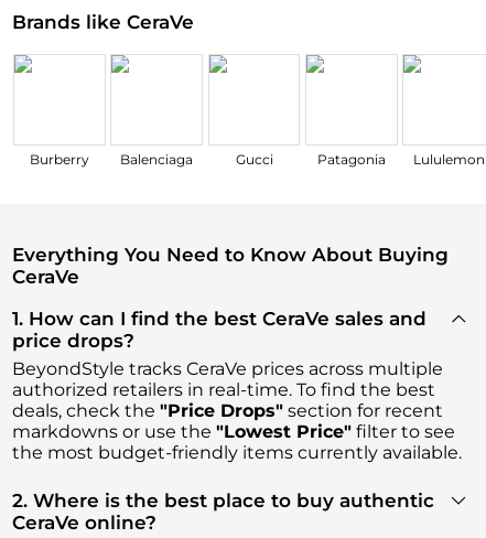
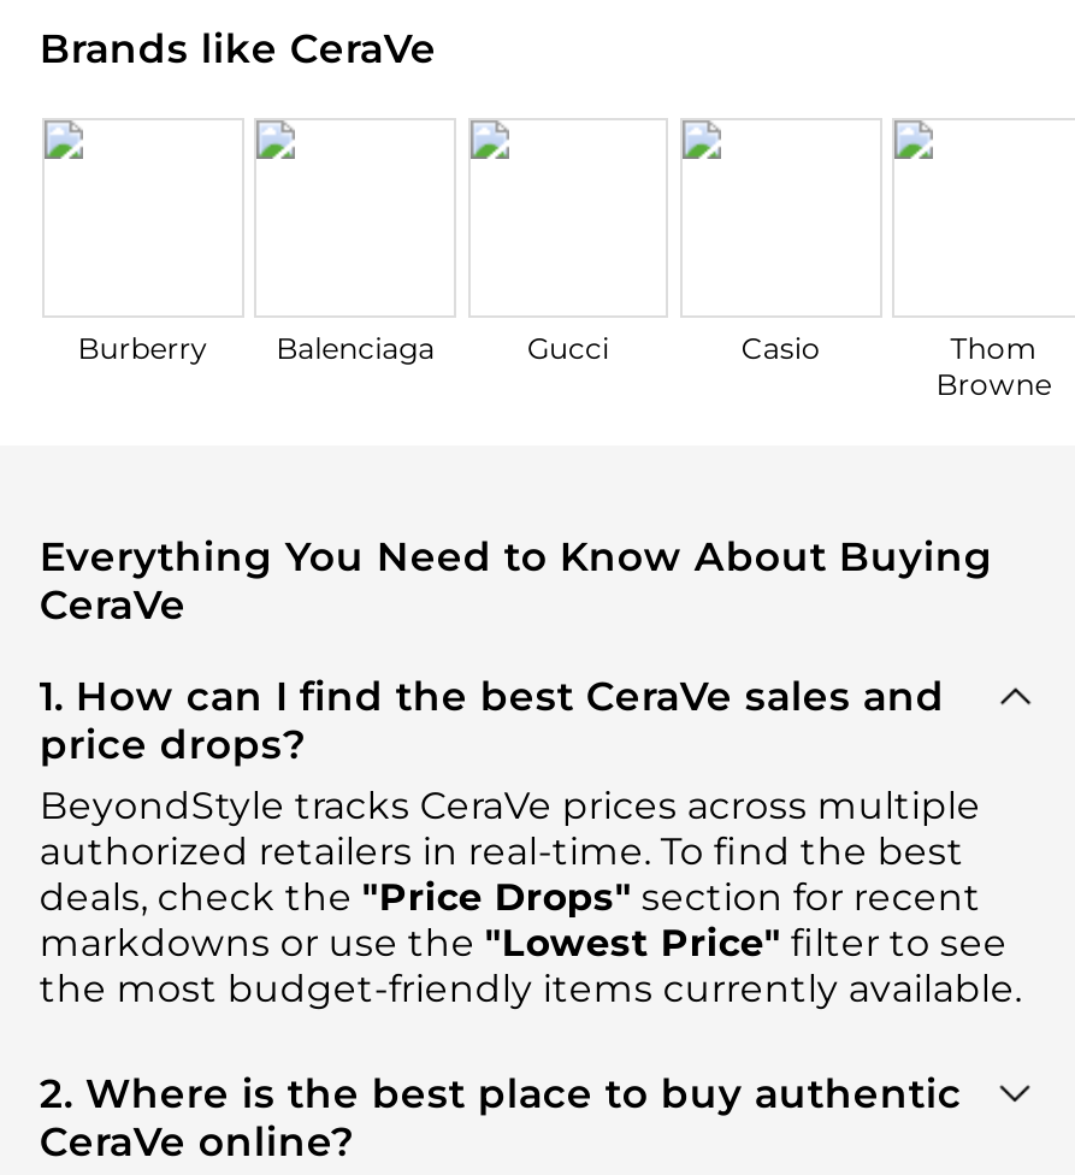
- Patagonia
- Lululemon
+ Casio
+ Thom
+ Browne
